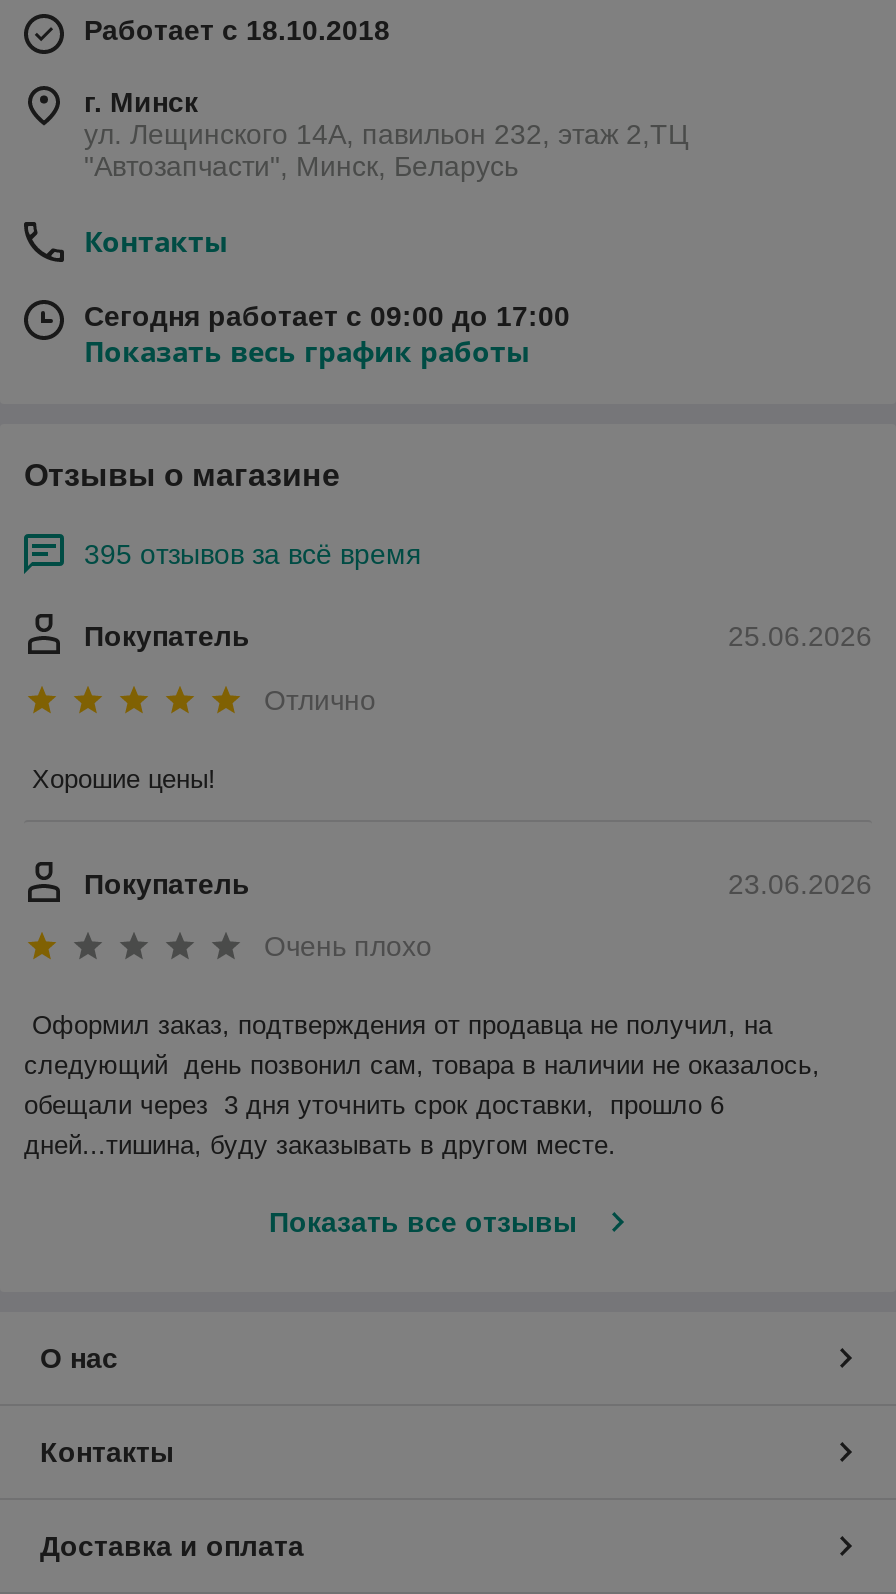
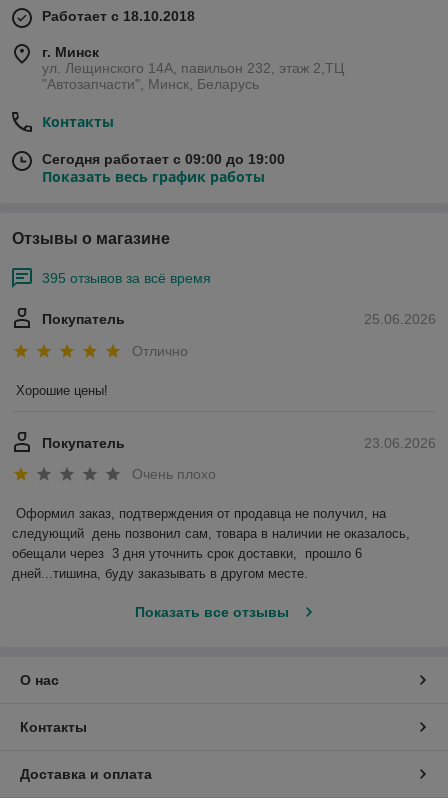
- Сегодня работает с 09:00 до 17:00
+ Сегодня работает с 09:00 до 19:00
